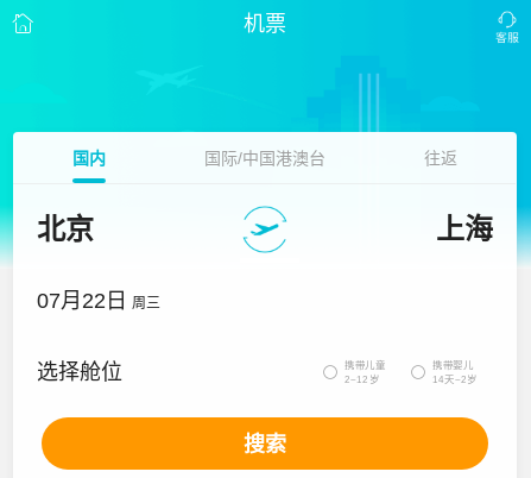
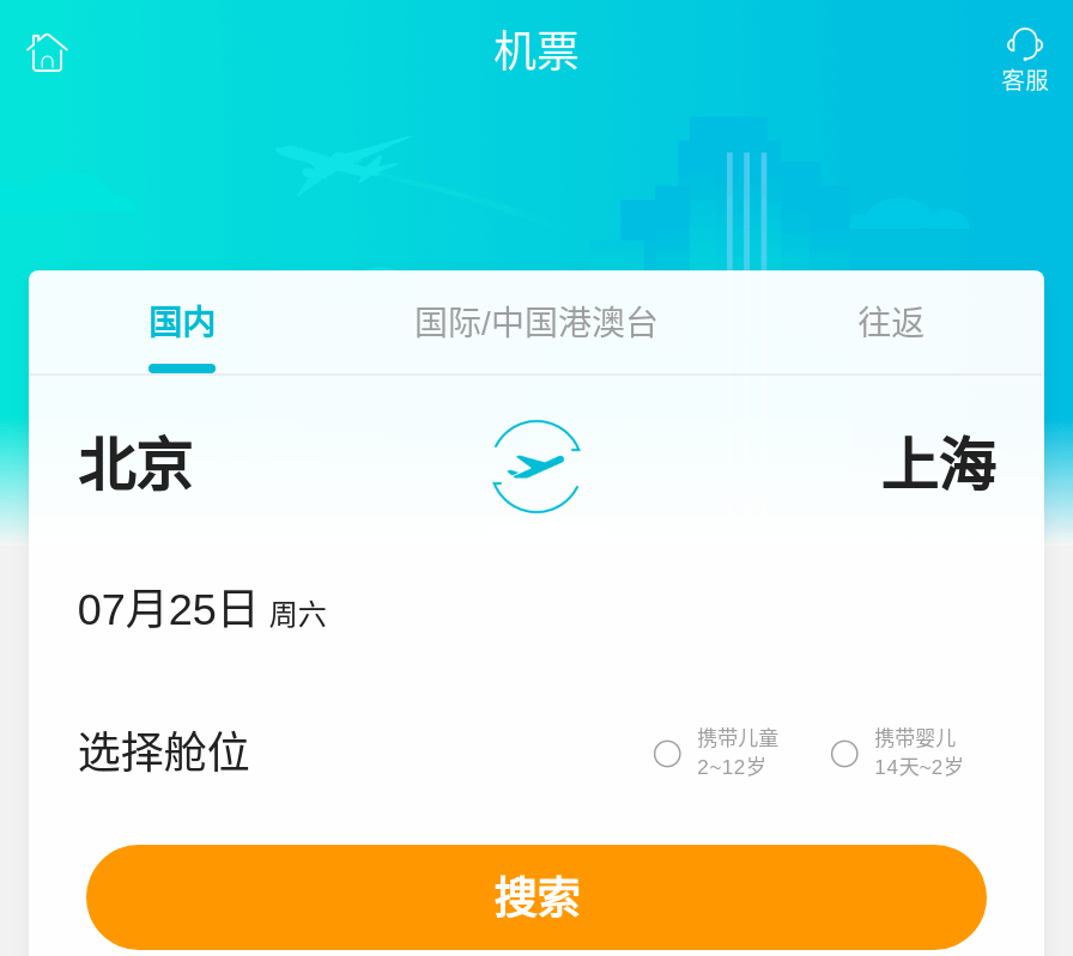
- 07月22日 周三
+ 07月25日 周六
